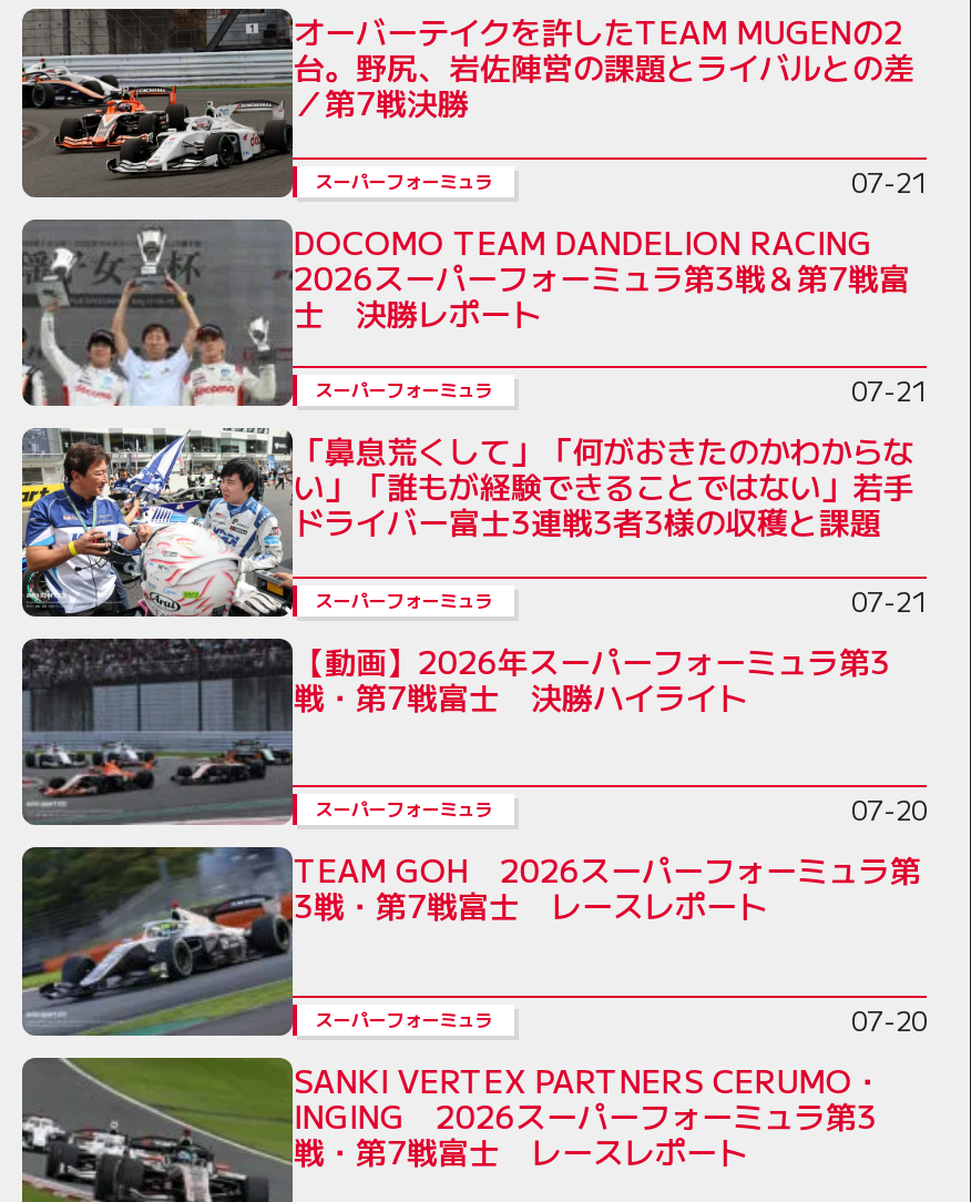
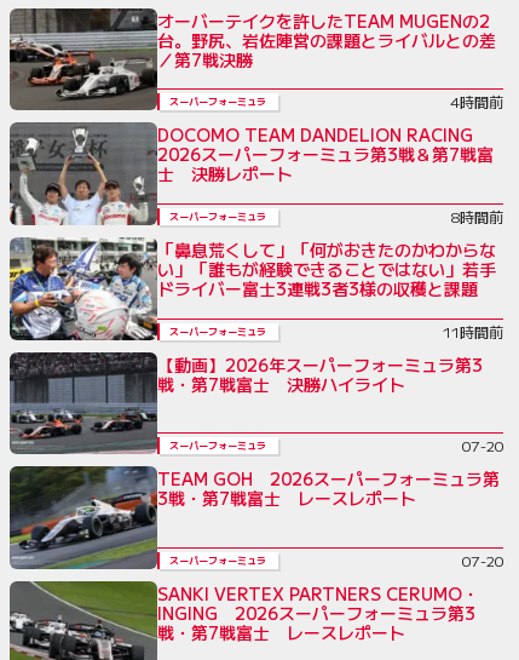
- 07-21
+ 4時間前

- 07-21
+ 8時間前

- 07-21
+ 11時間前
